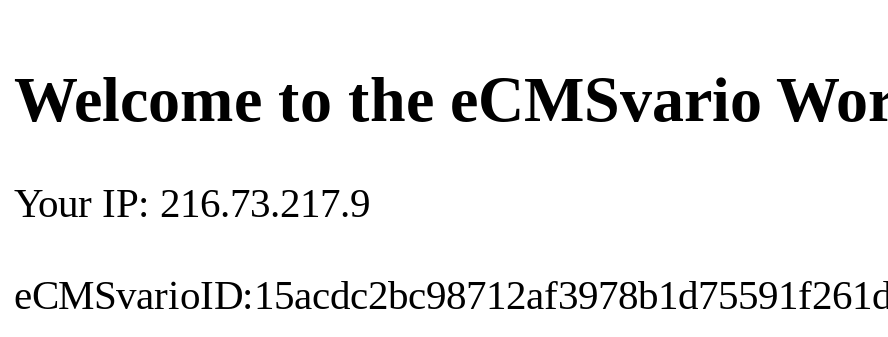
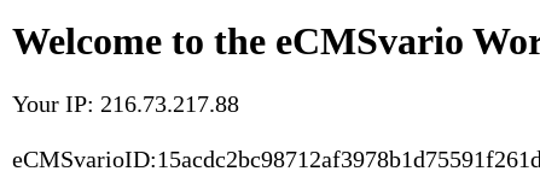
- Your IP: 216.73.217.9
+ Your IP: 216.73.217.88
